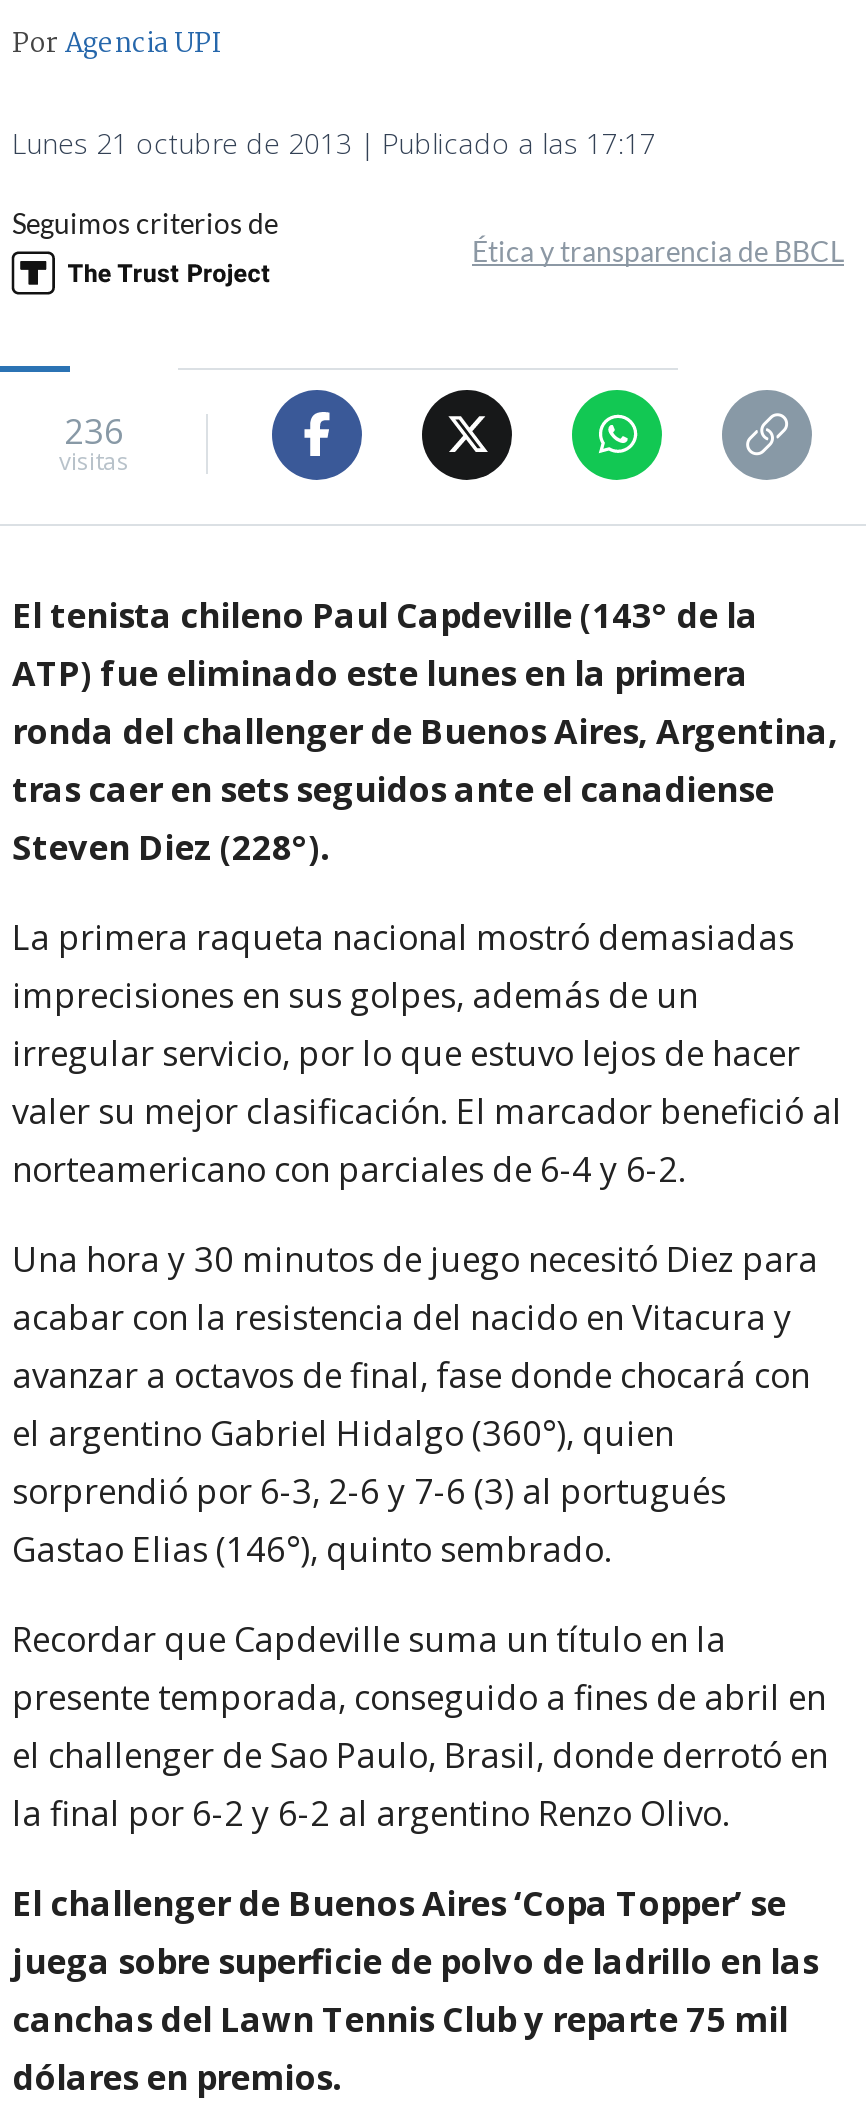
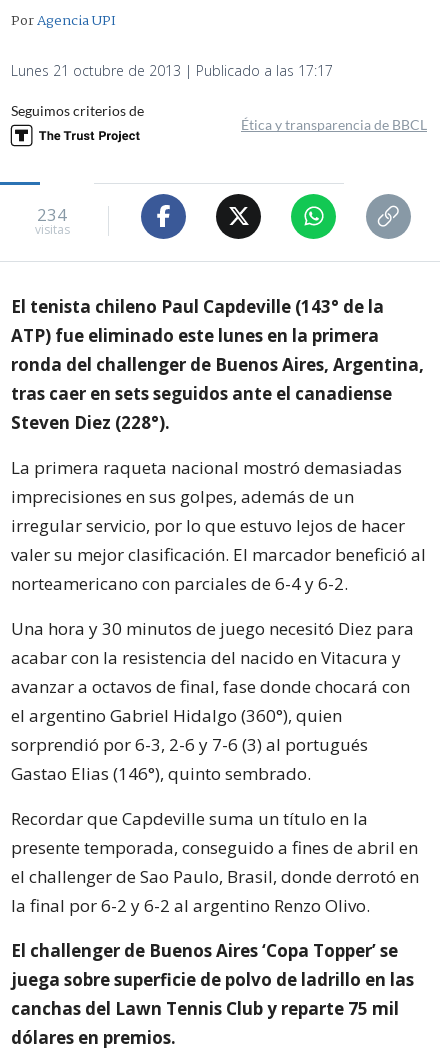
- 236
+ 234
